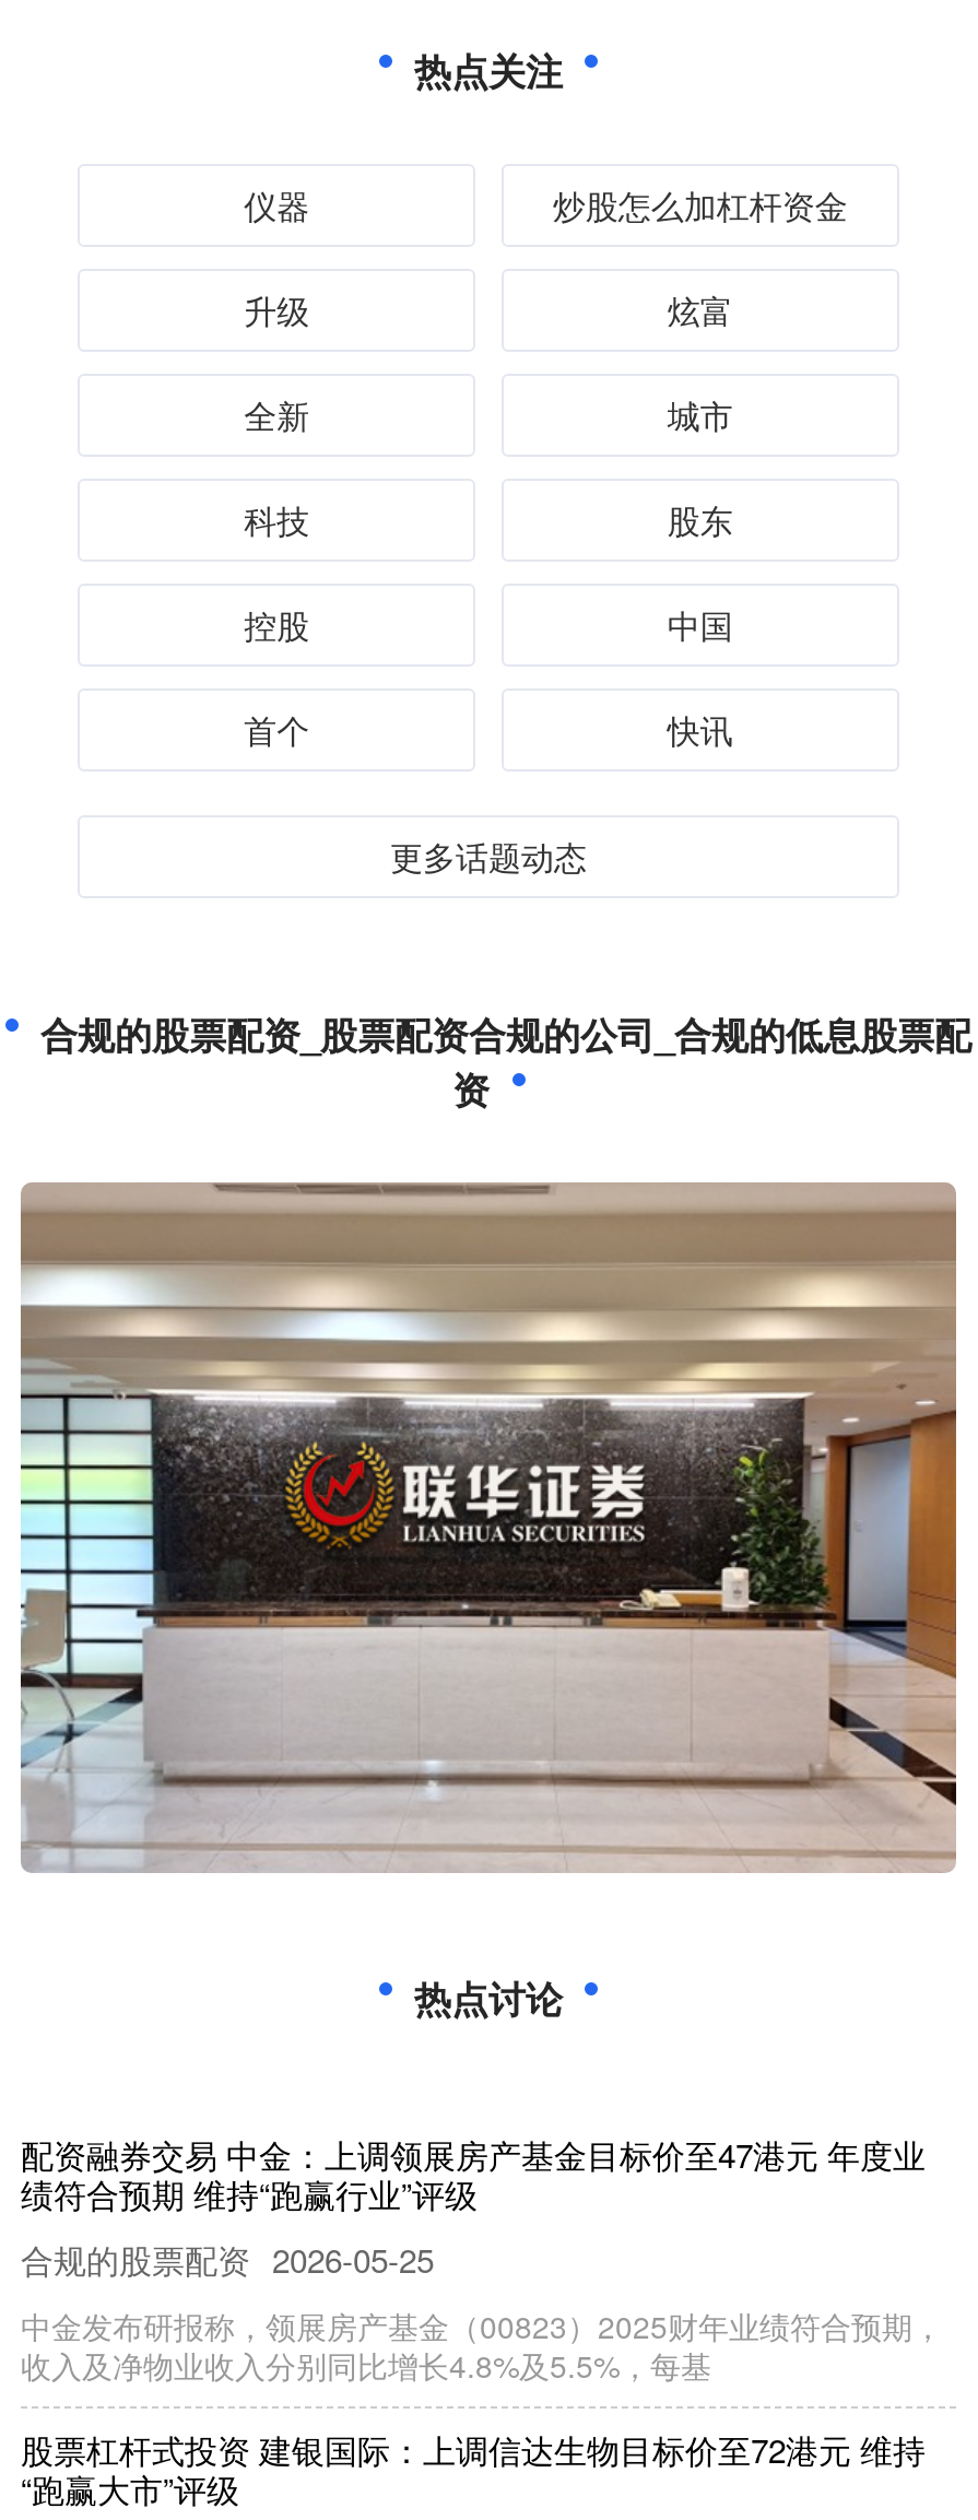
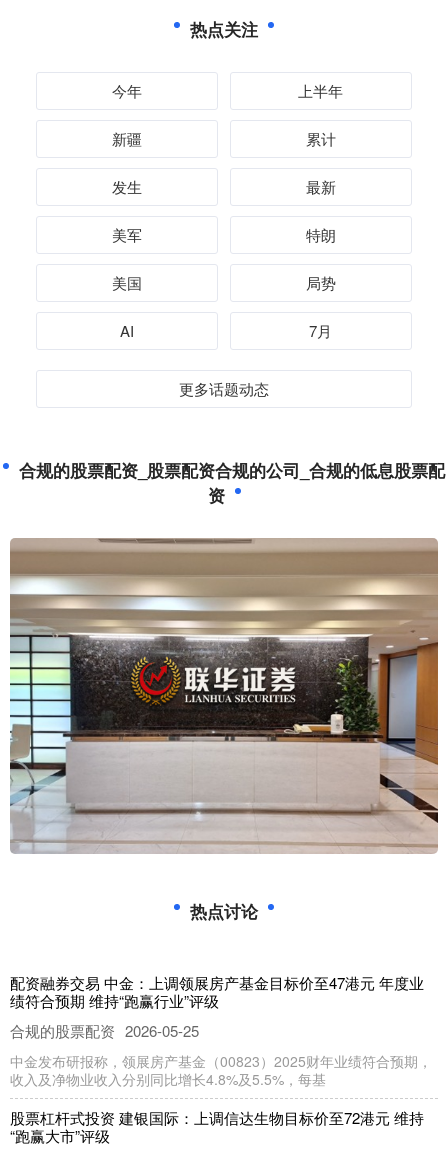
- 仪器
- 炒股怎么加杠杆资金
+ 今年
+ 上半年

- 升级
- 炫富
+ 新疆
+ 累计

- 全新
- 城市
+ 发生
+ 最新

- 科技
- 股东
+ 美军
+ 特朗

- 控股
- 中国
+ 美国
+ 局势

- 首个
- 快讯
+ AI
+ 7月
